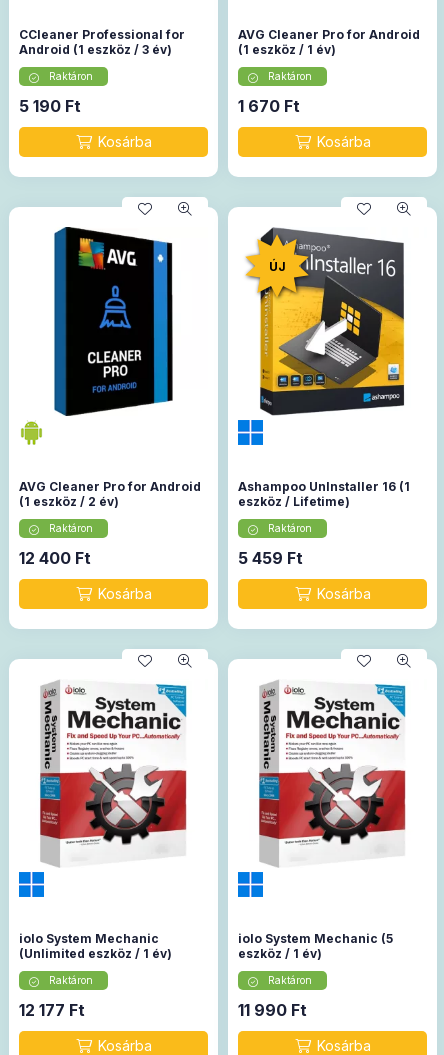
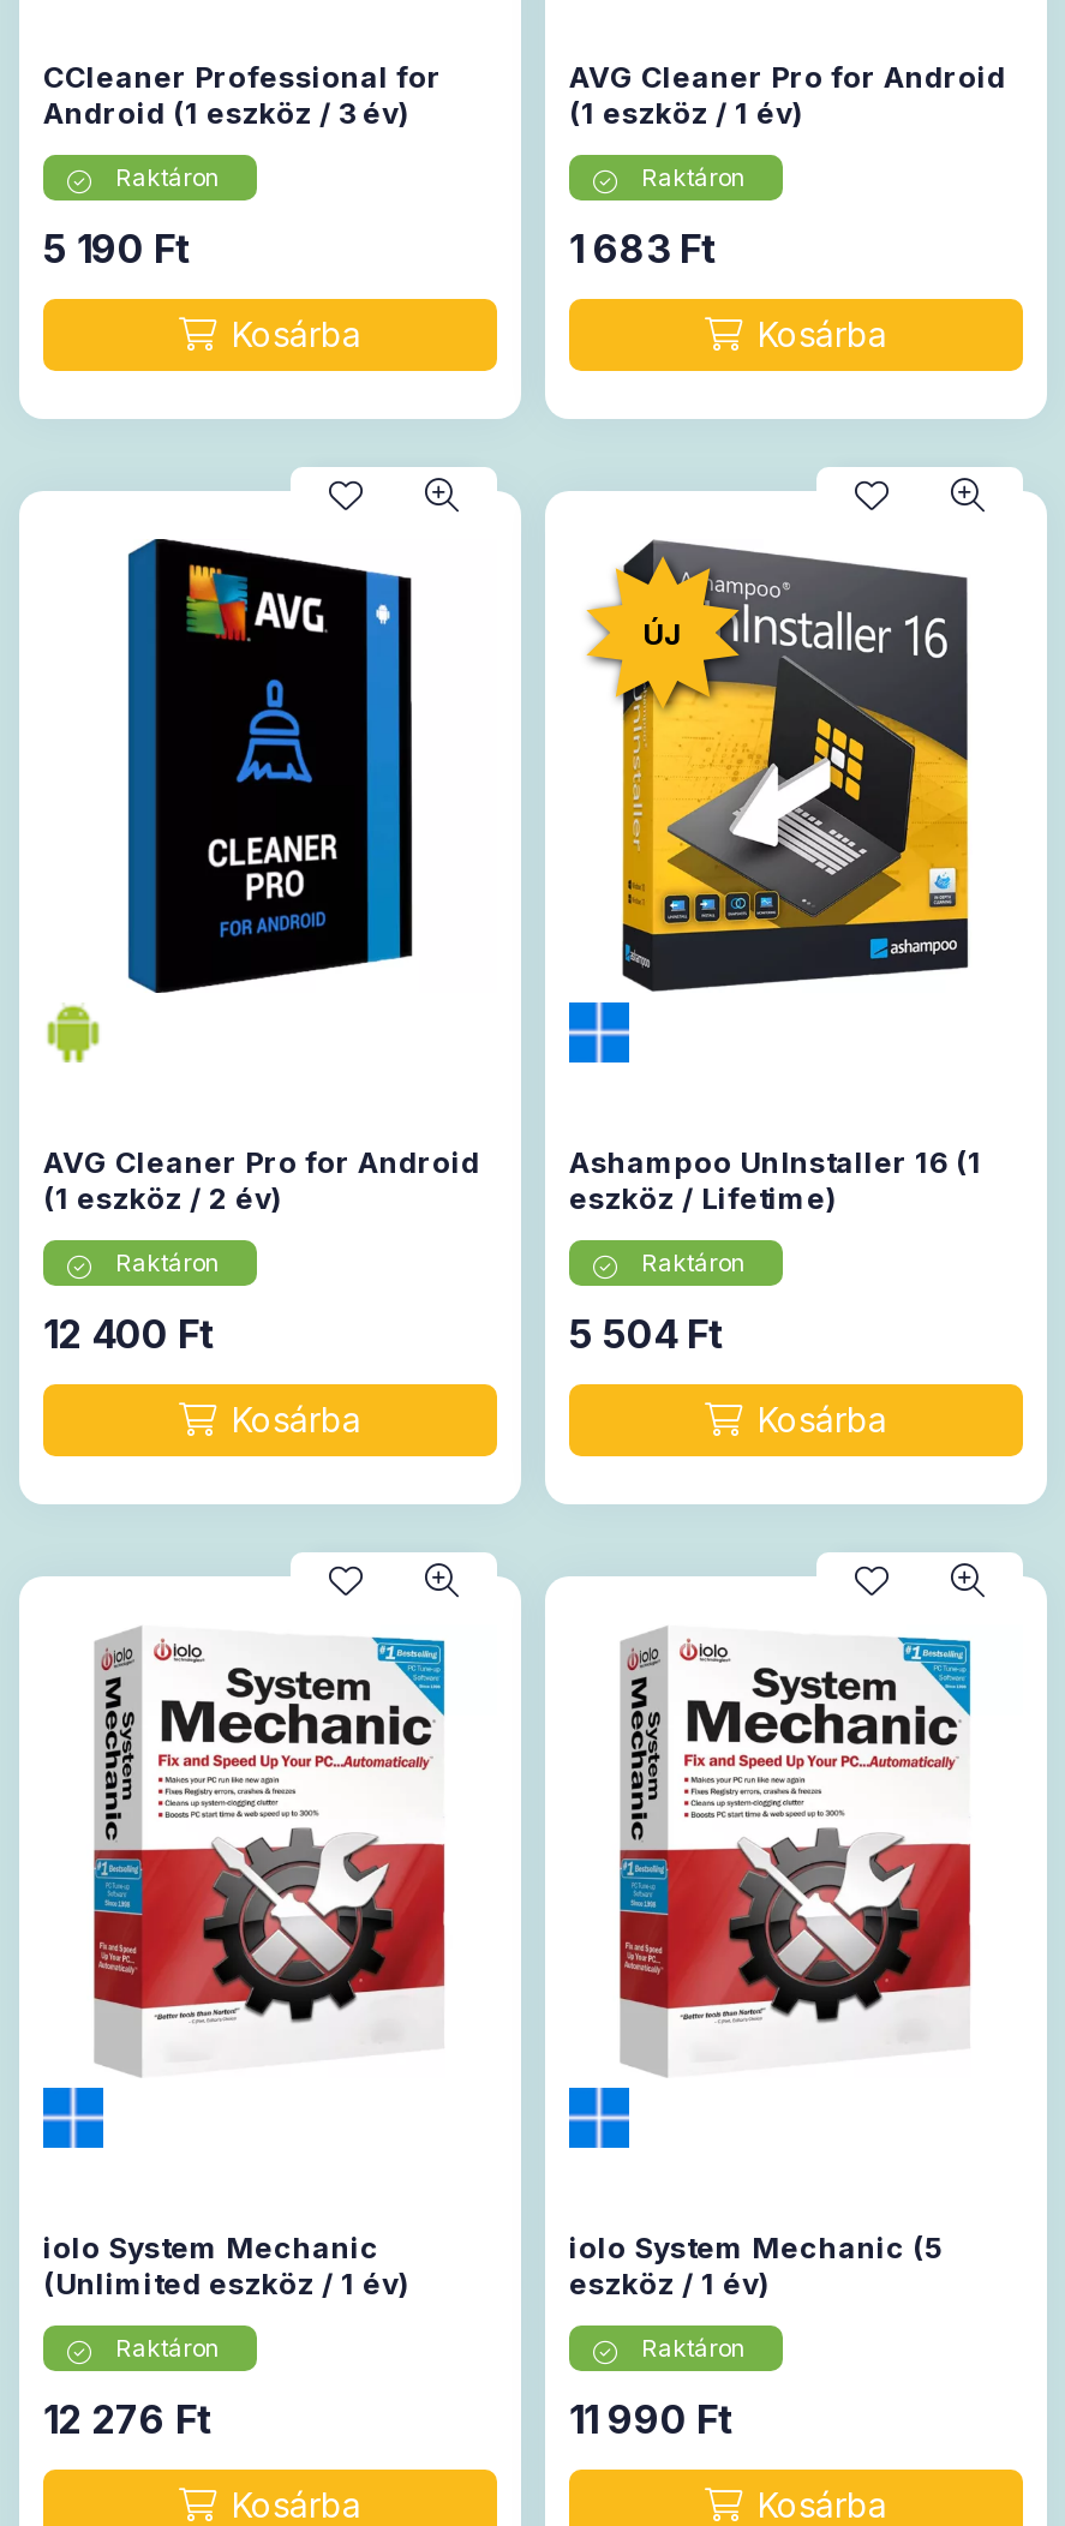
- 1 670 Ft
+ 1 683 Ft

- 5 459 Ft
+ 5 504 Ft

- 12 177 Ft
+ 12 276 Ft
